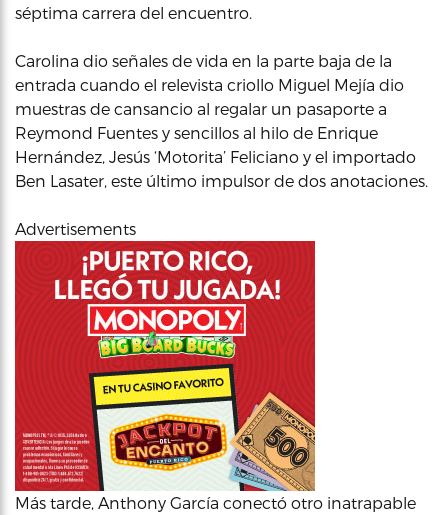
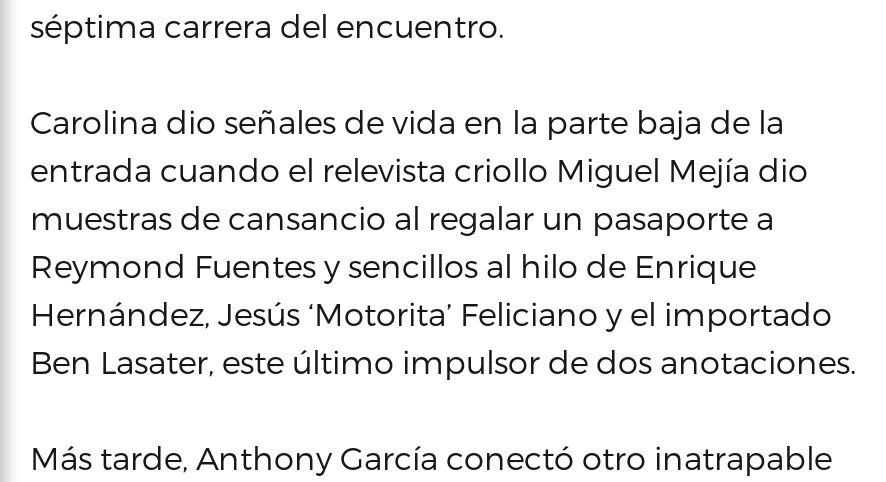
- Advertisements

- [image]
